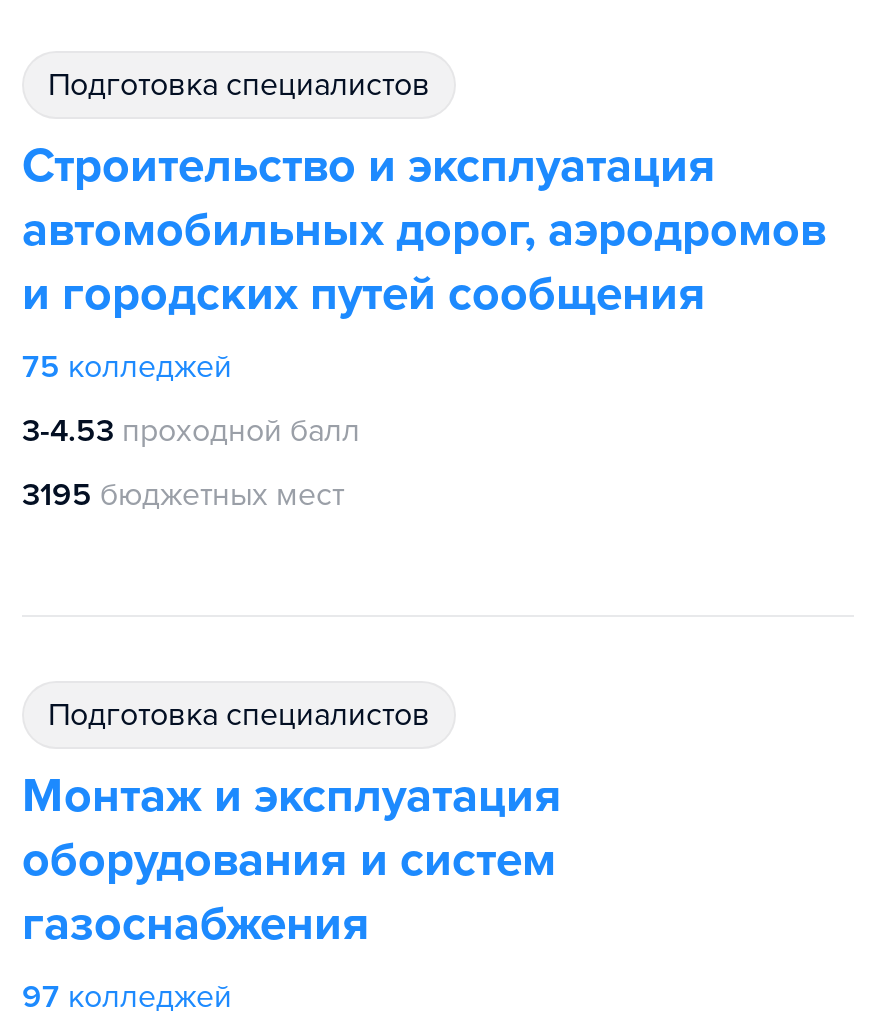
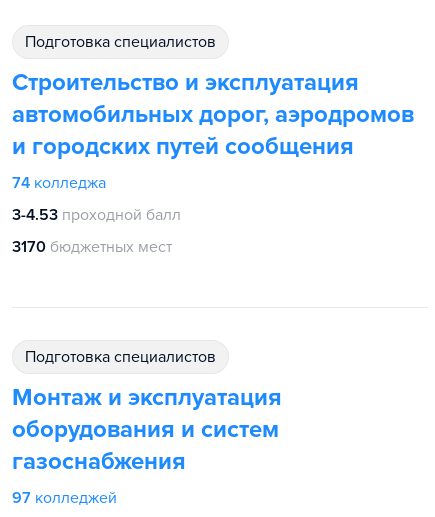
- 75 колледжей
+ 74 колледжа

- 3195 бюджетных мест
+ 3170 бюджетных мест
